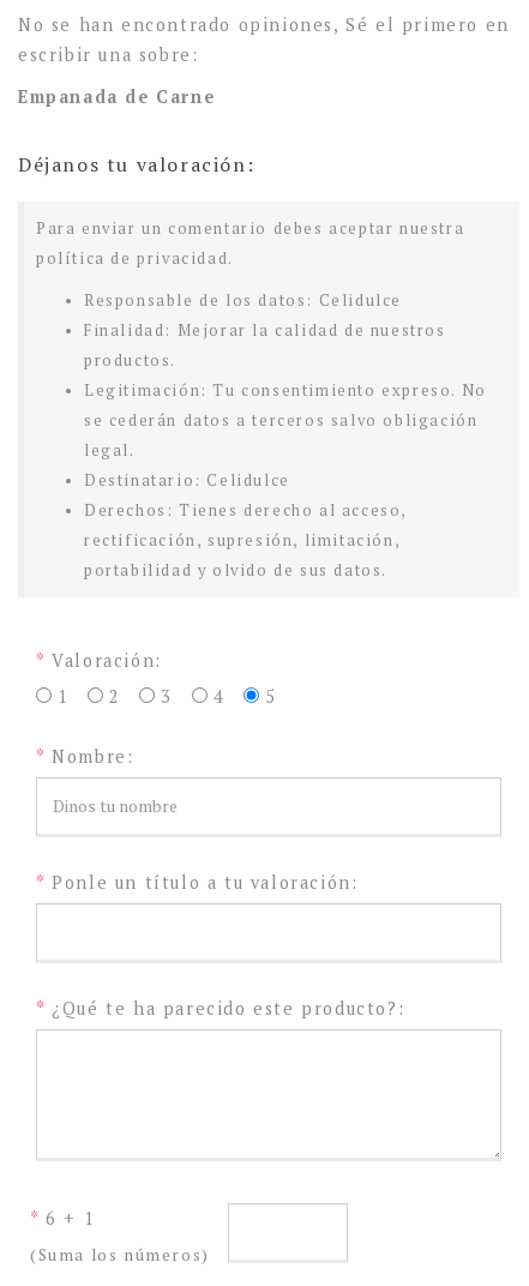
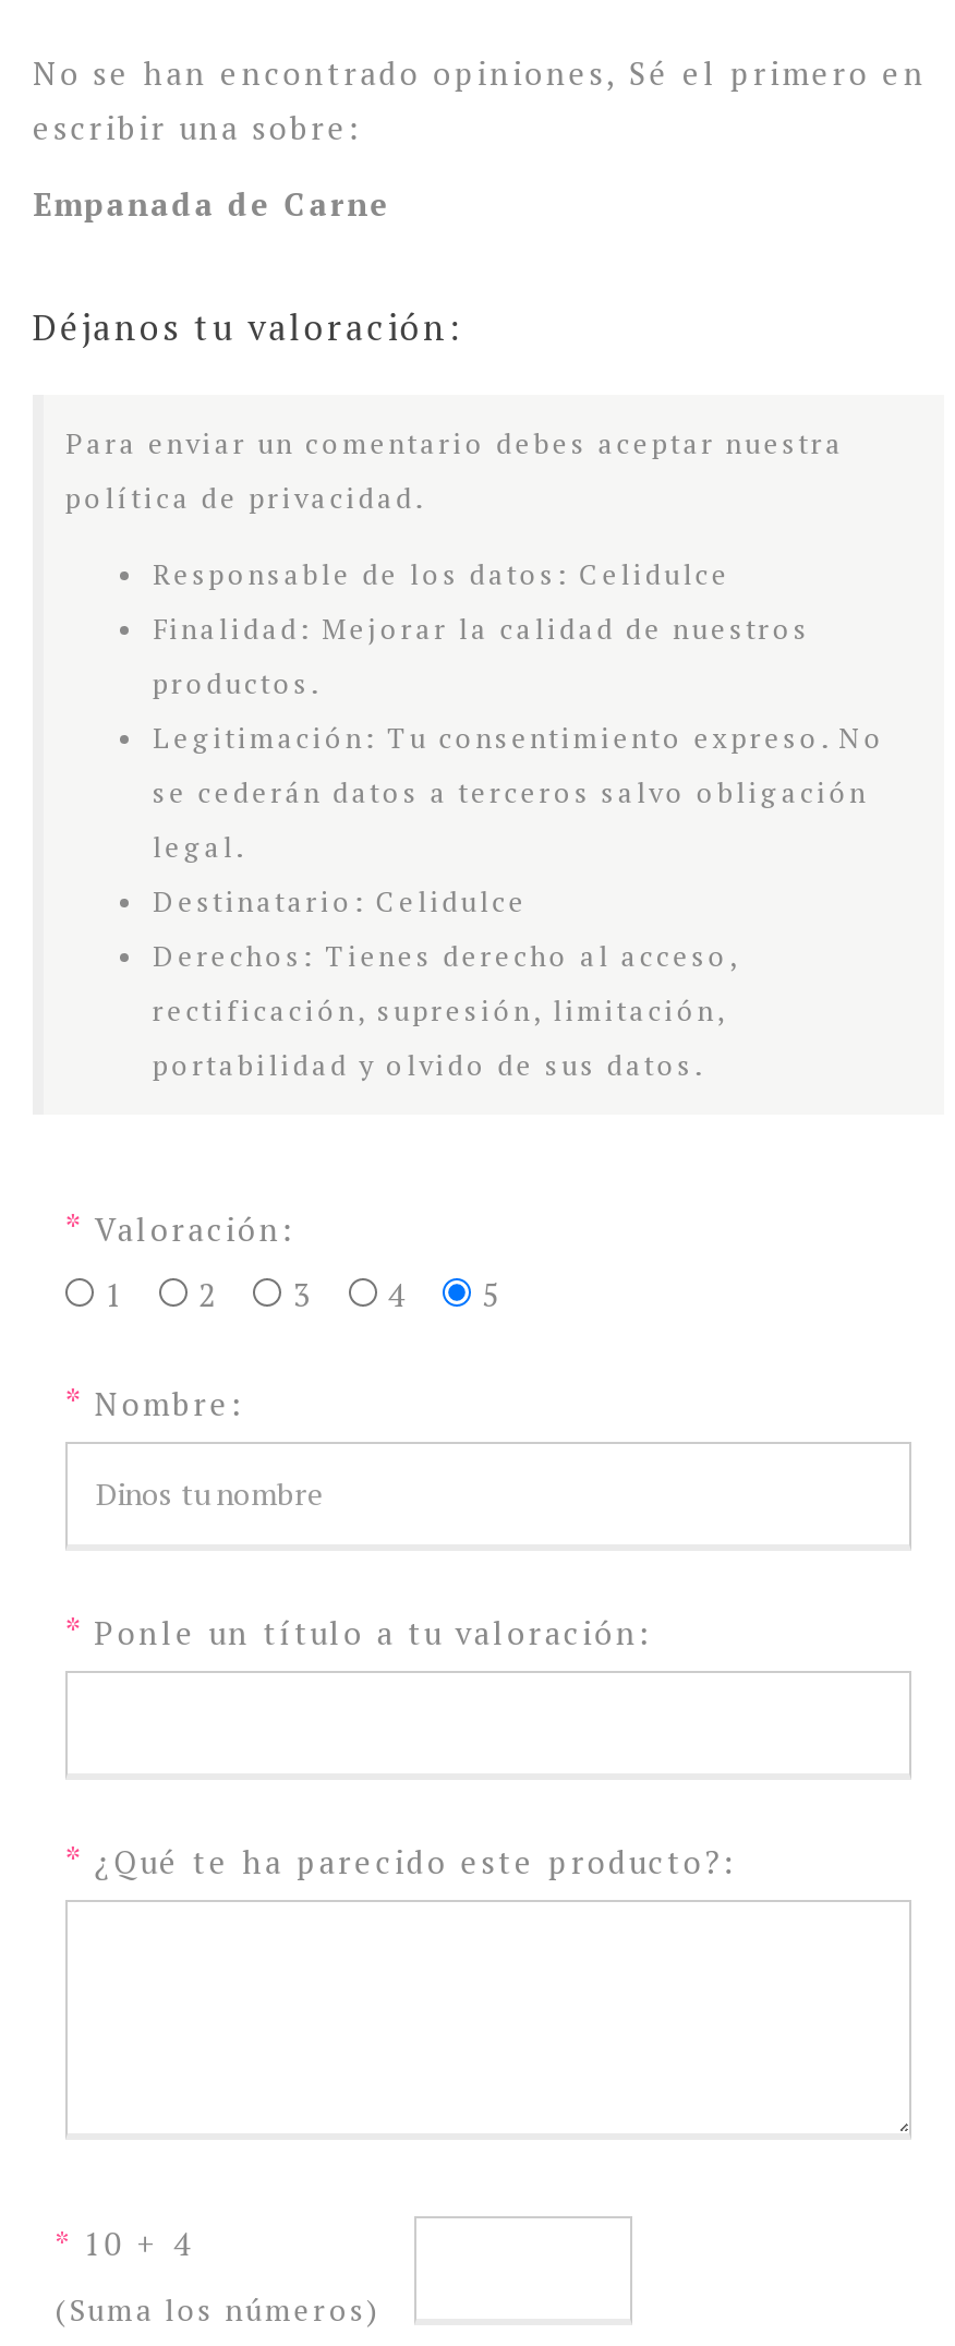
- * 6 + 1
+ * 10 + 4
